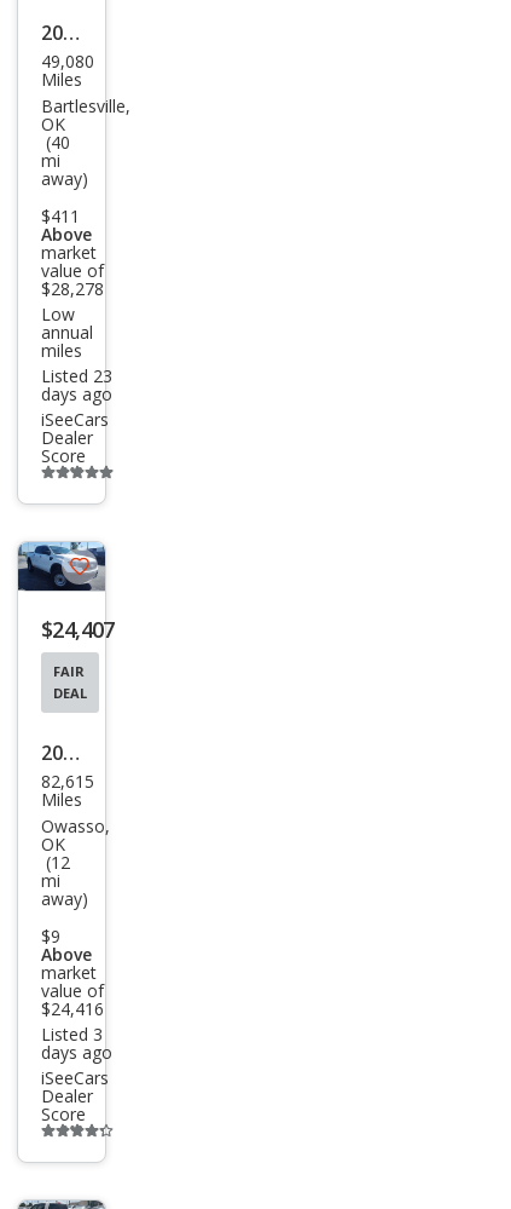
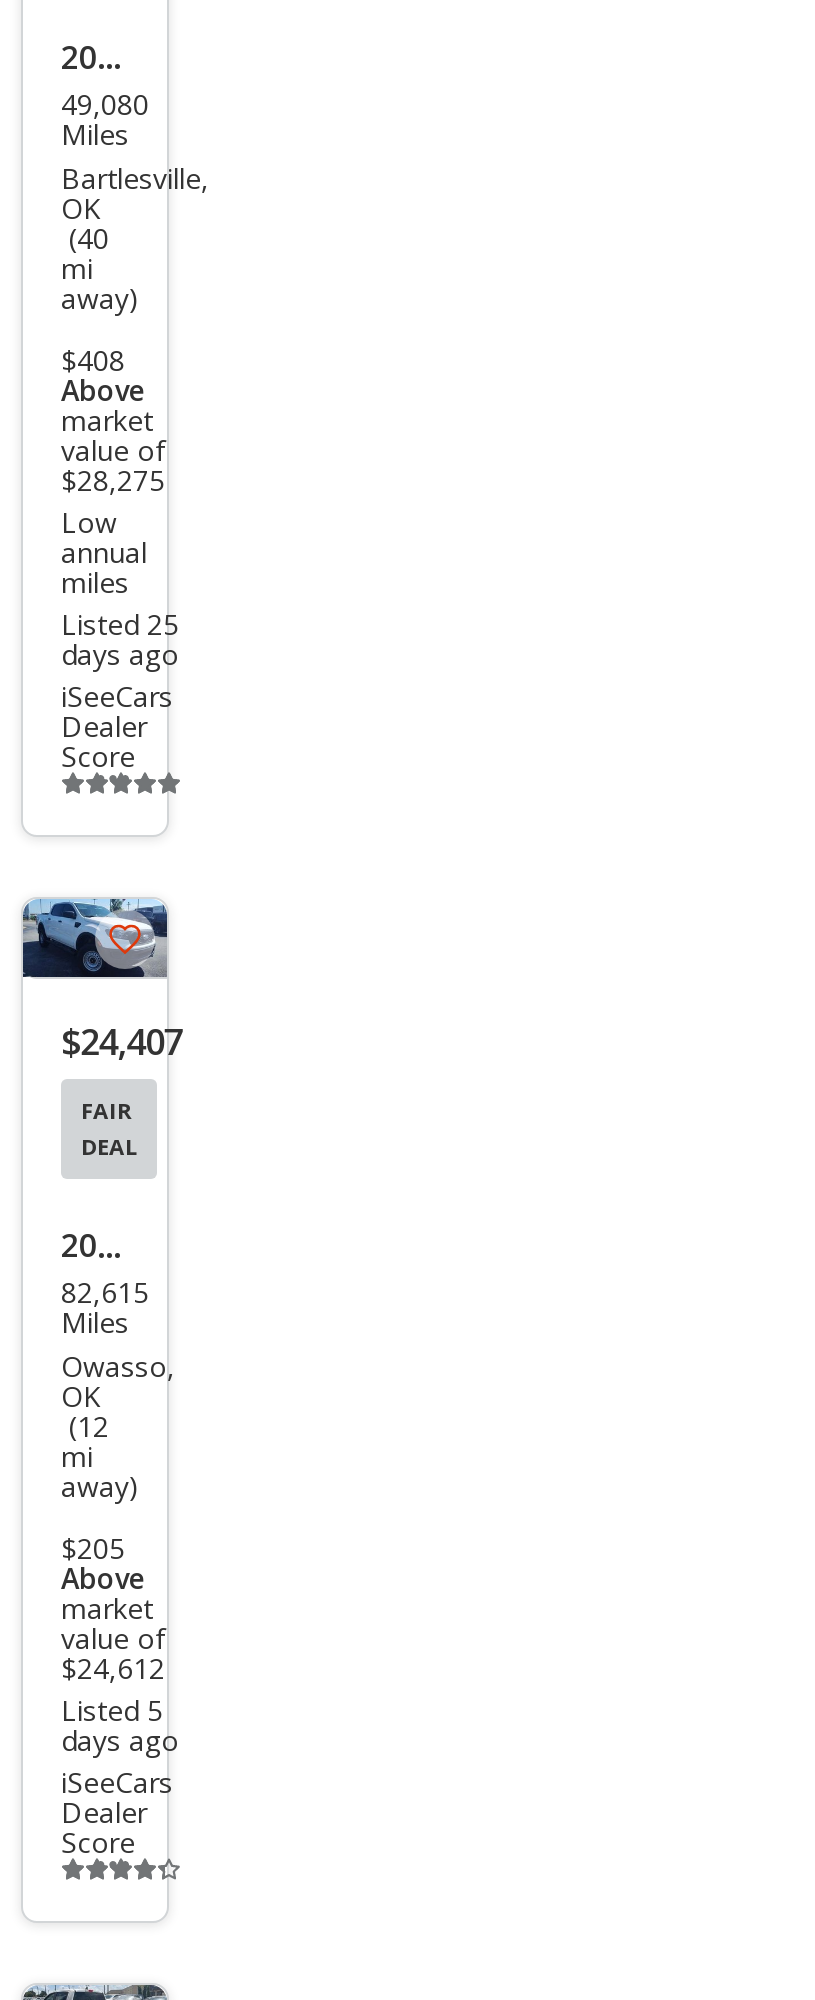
- $411
+ $408

- $28,278
+ $28,275

- Listed 23
+ Listed 25

- $9
+ $205

- $24,416
+ $24,612

- Listed 3
+ Listed 5
